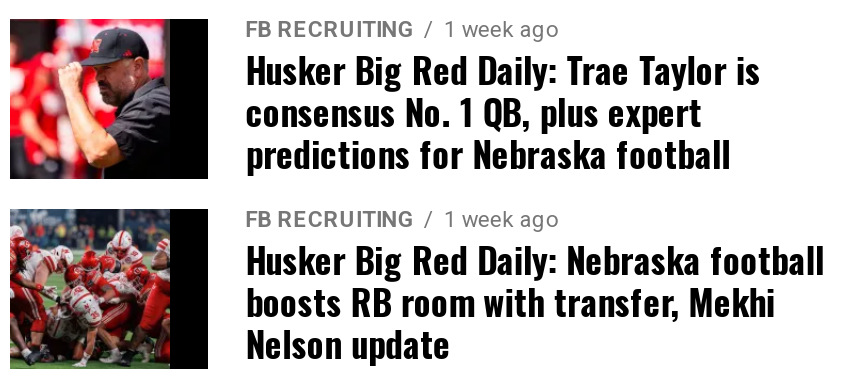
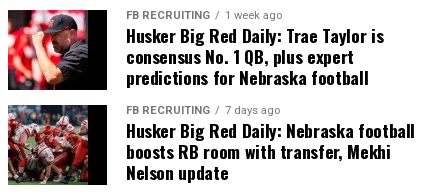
- FB RECRUITING 1 week ago
+ FB RECRUITING 7 days ago
